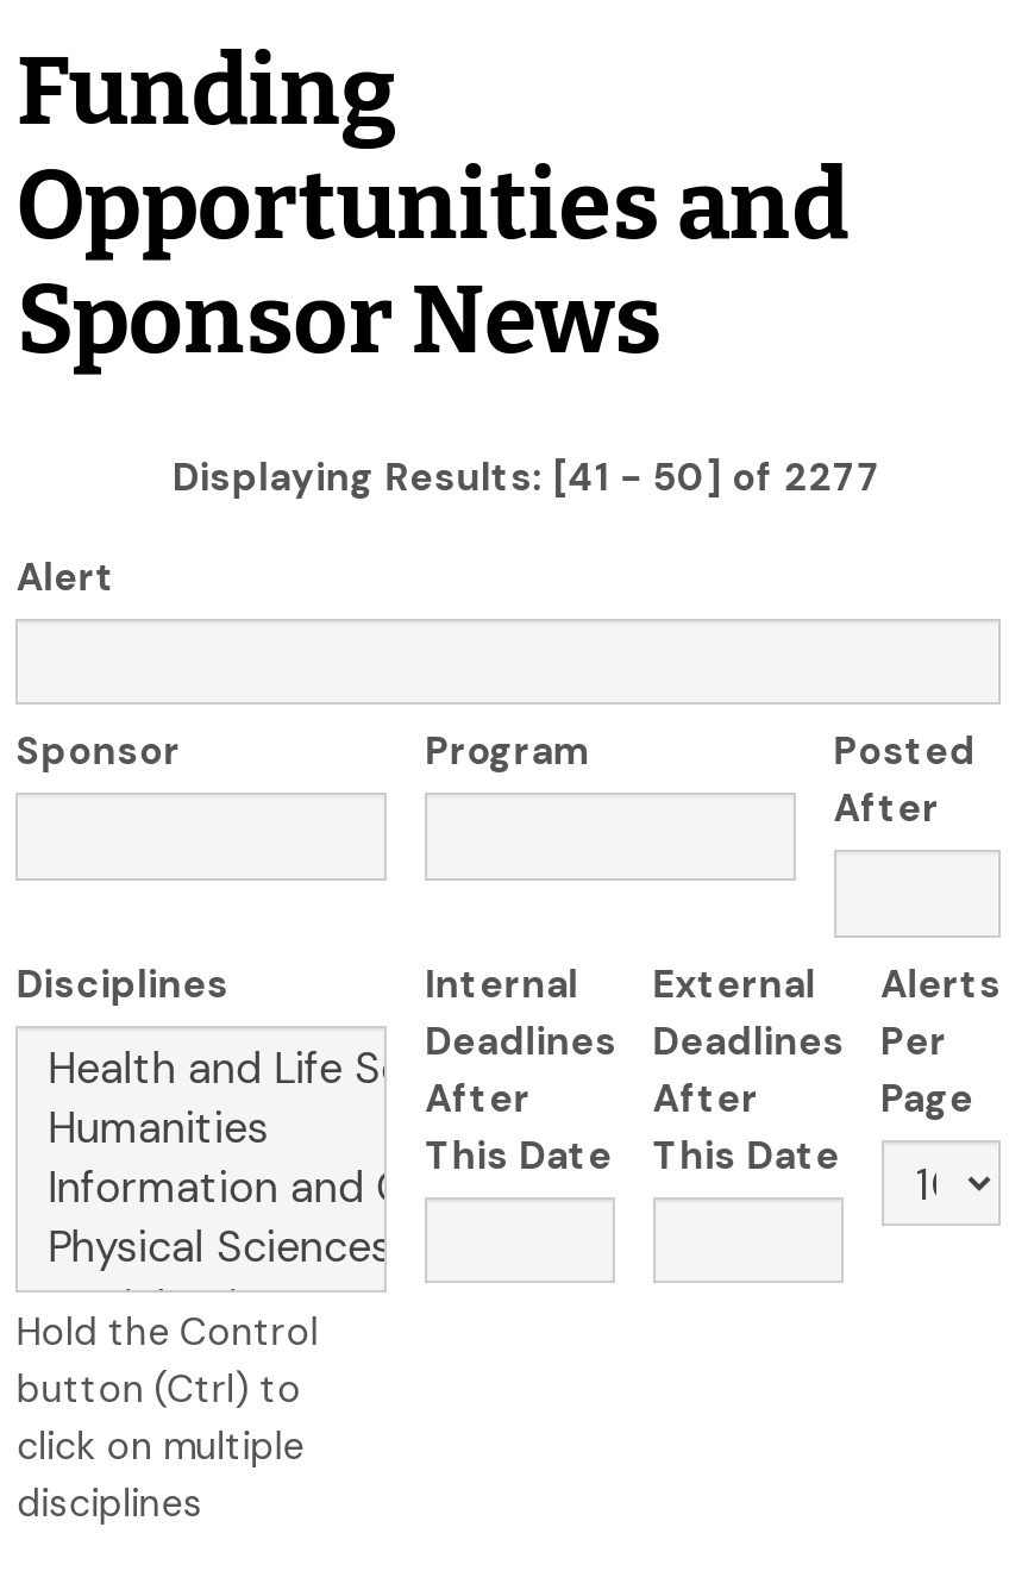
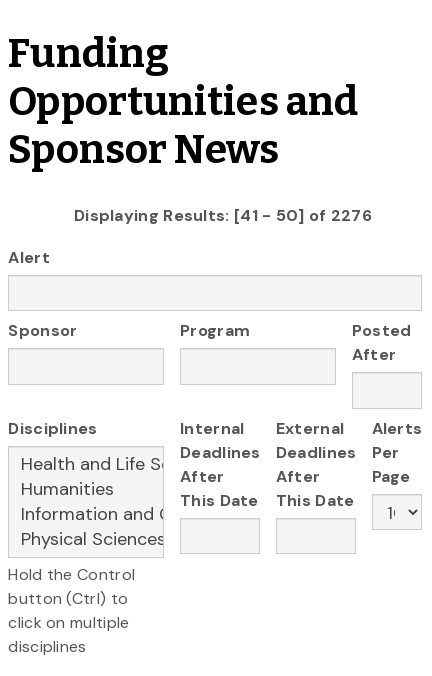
- Displaying Results: [41 - 50] of 2277
+ Displaying Results: [41 - 50] of 2276
